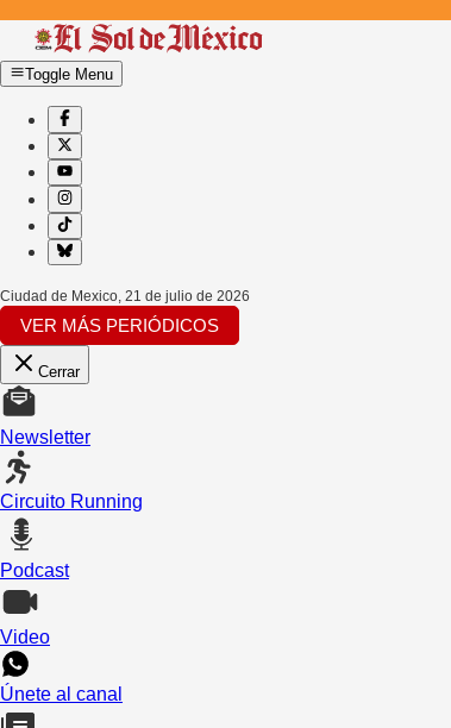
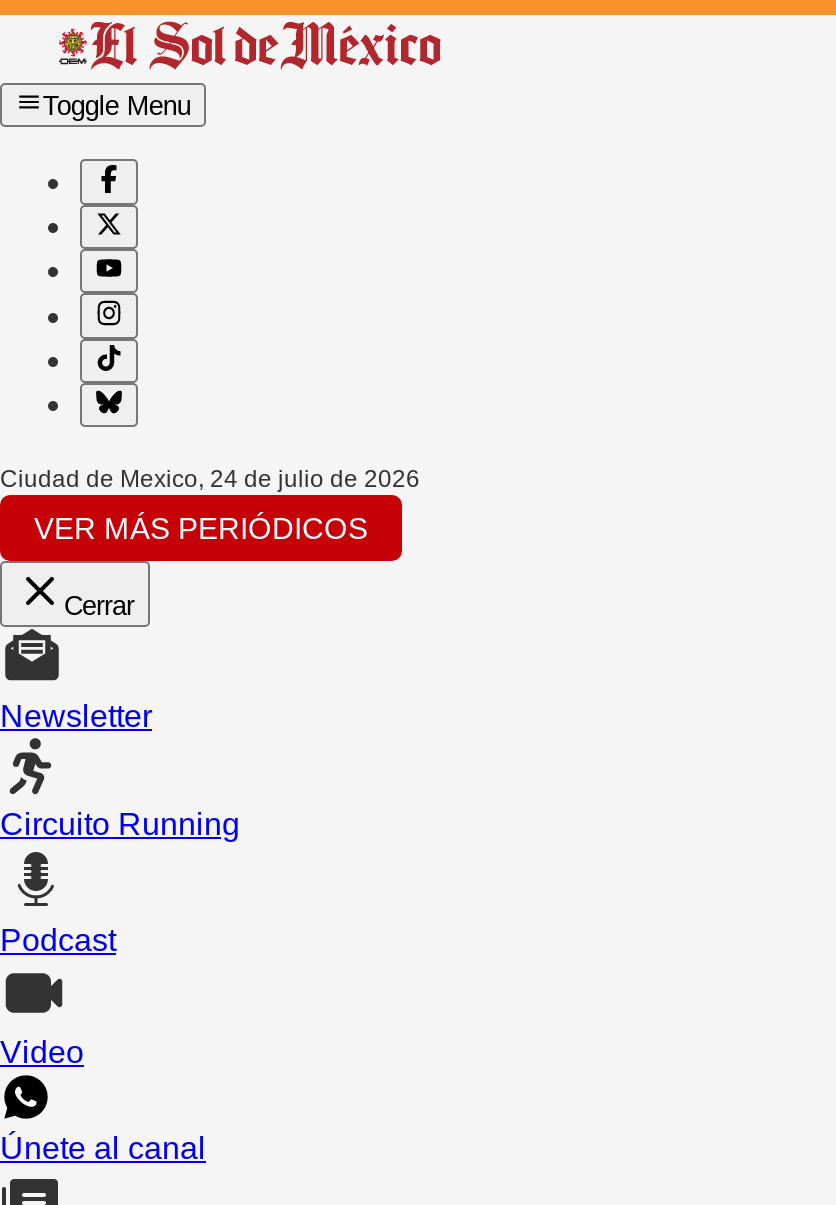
- Ciudad de Mexico, 21 de julio de 2026
+ Ciudad de Mexico, 24 de julio de 2026
